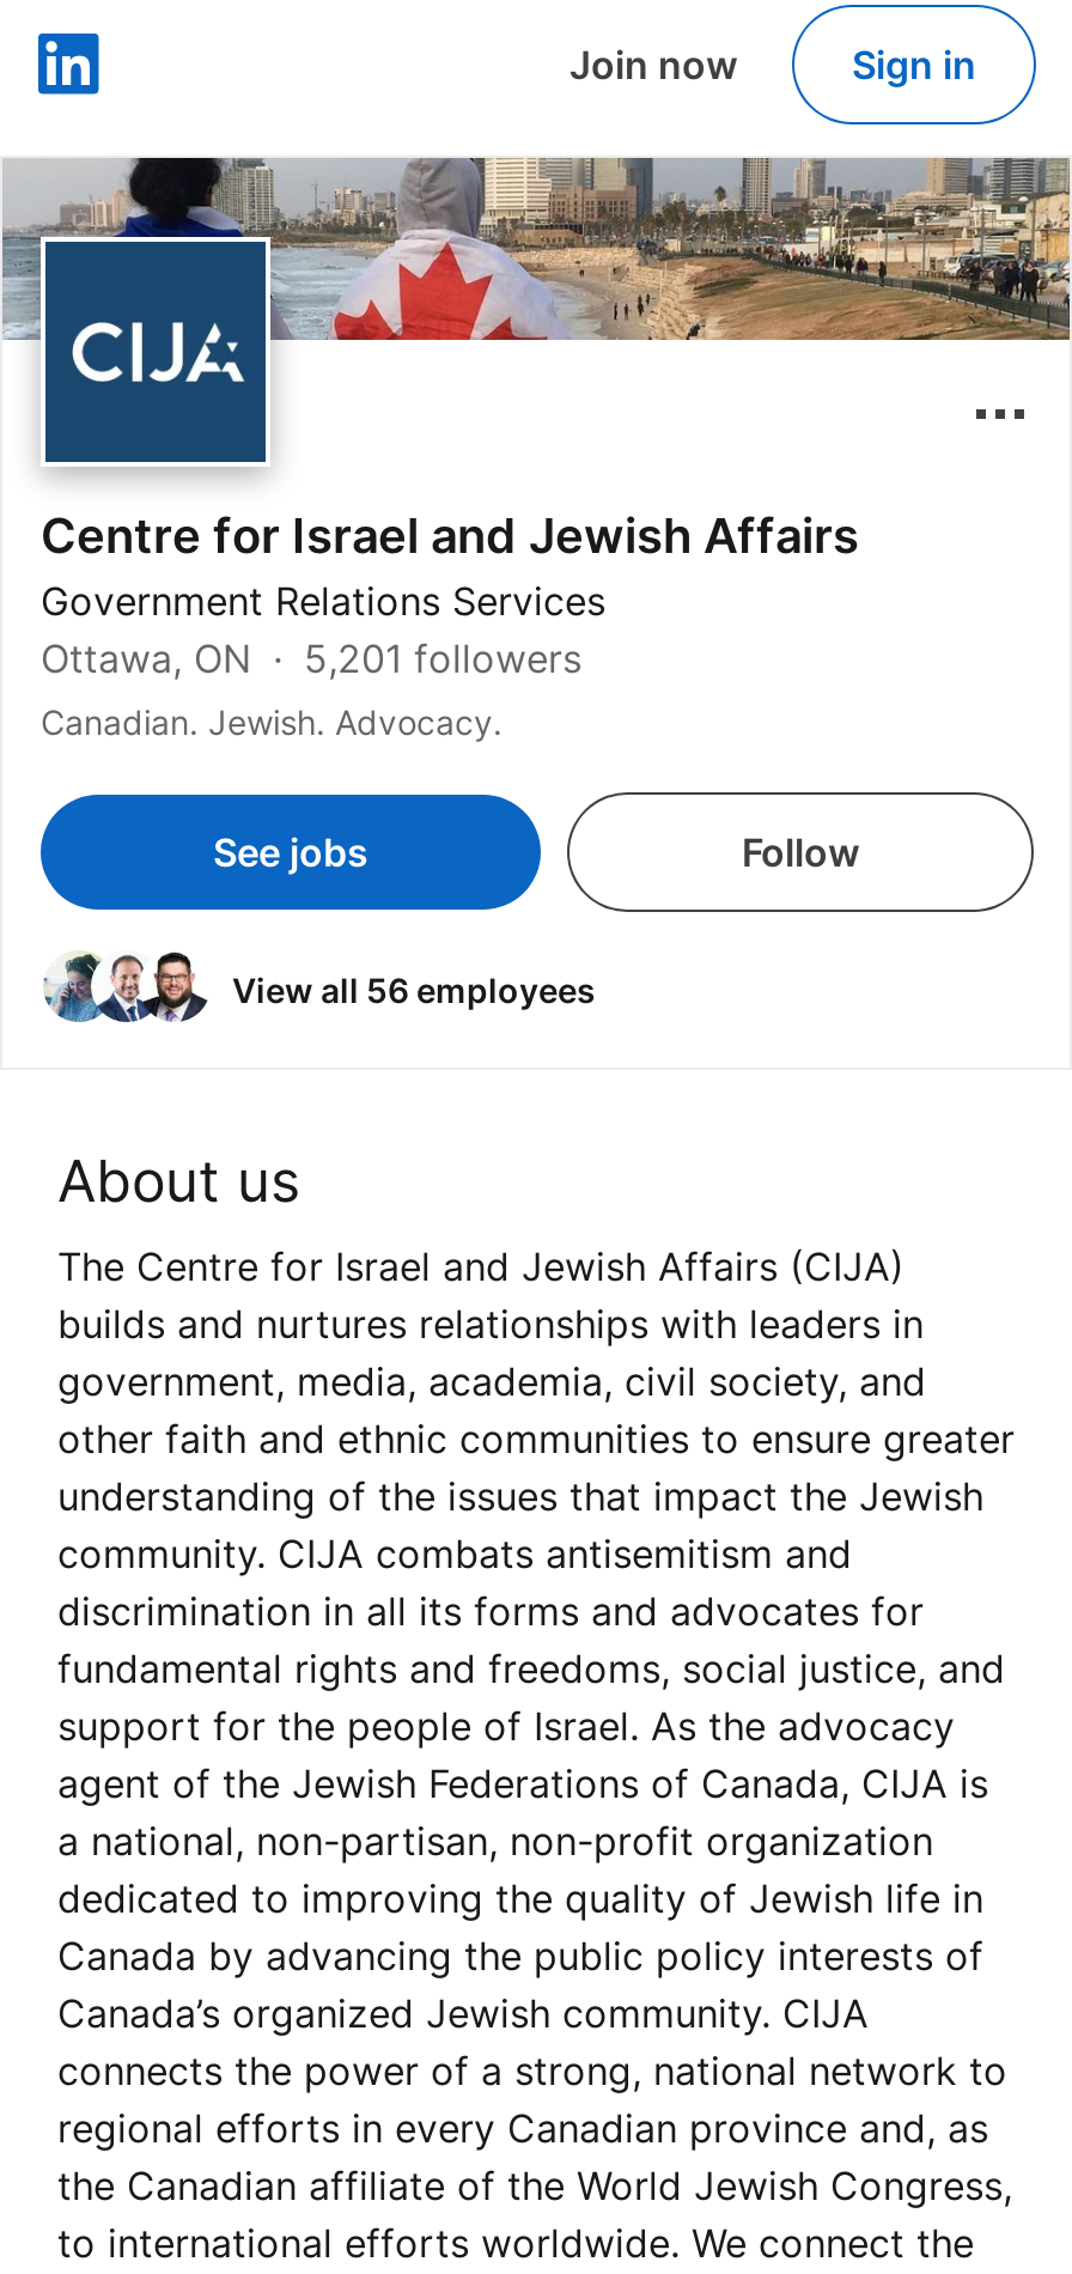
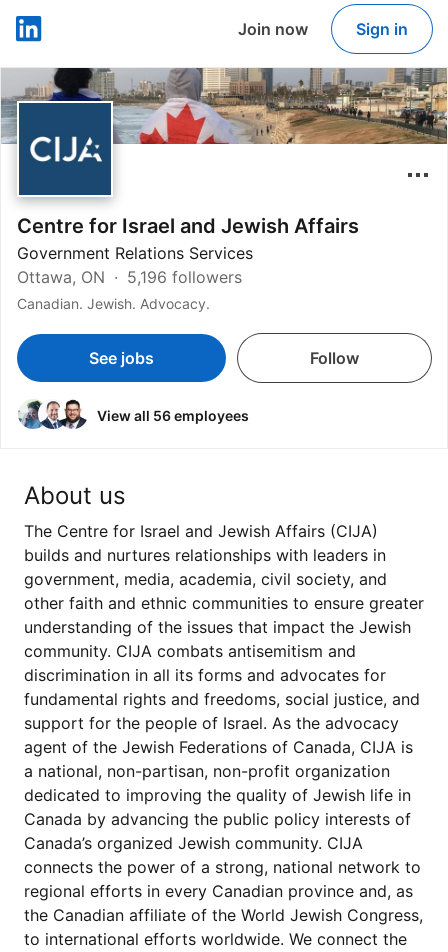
- Ottawa, ON 5,201 followers
+ Ottawa, ON 5,196 followers
